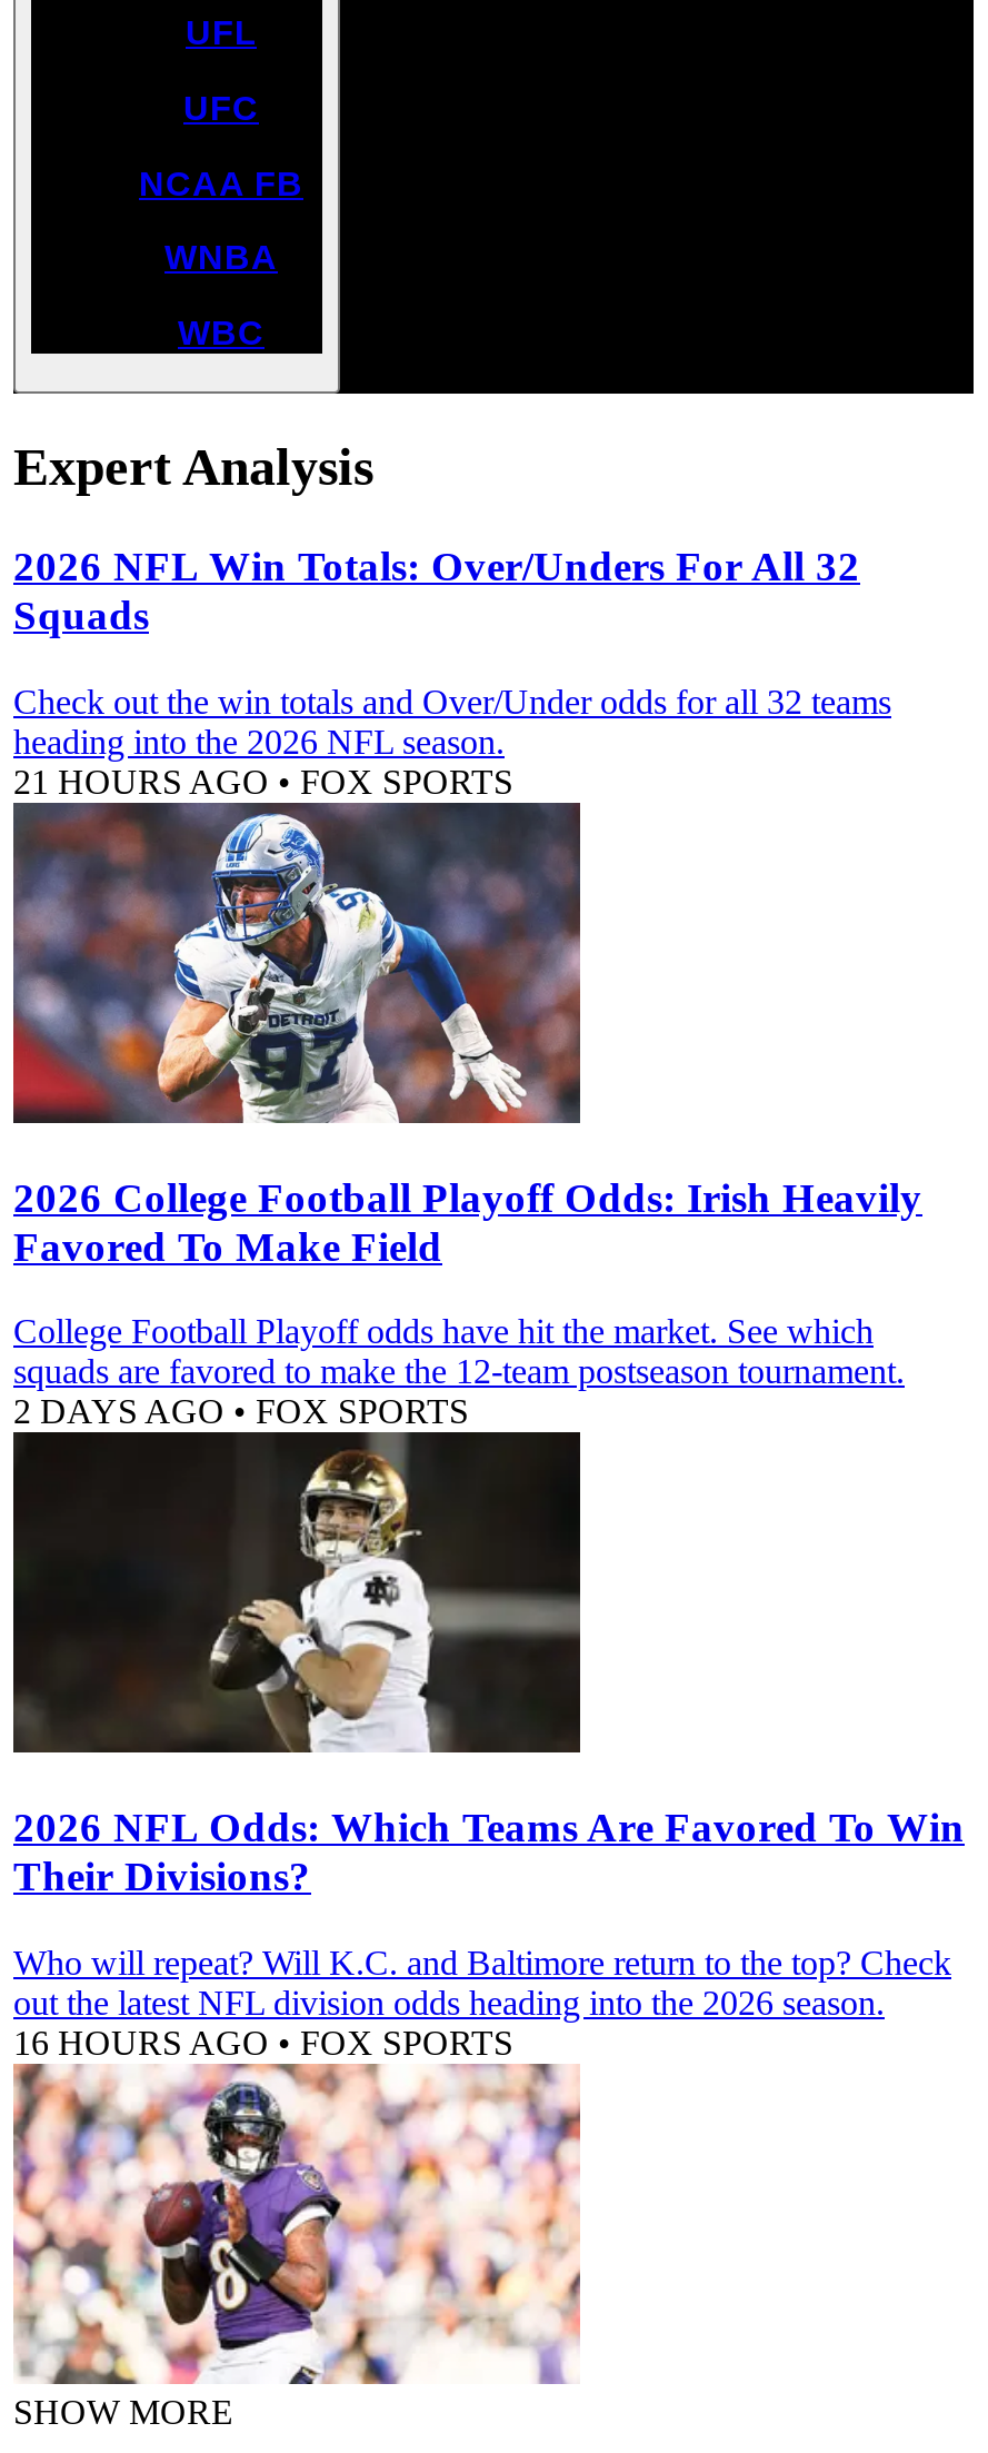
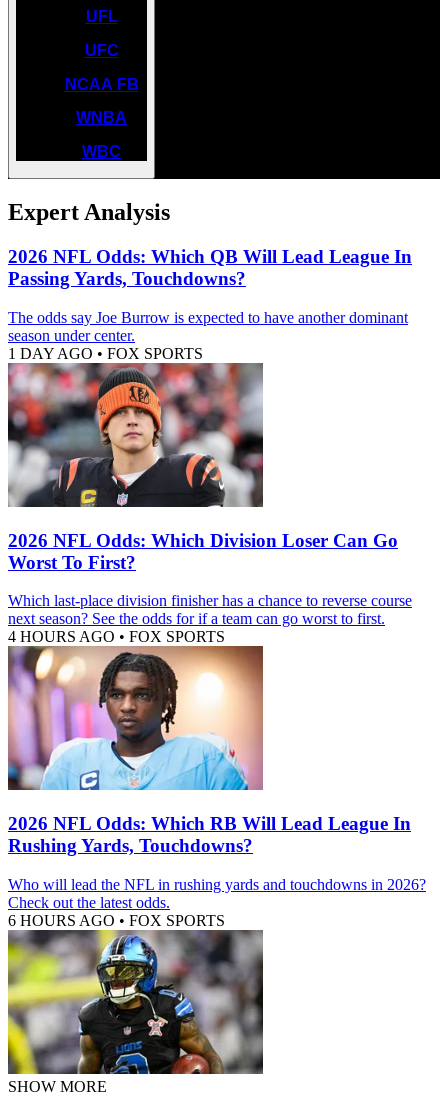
- 2026 NFL Win Totals: Over/Unders For All 32
- Squads
+ 2026 NFL Odds: Which QB Will Lead League In
+ Passing Yards, Touchdowns?

- Check out the win totals and Over/Under odds for all 32 teams
- heading into the 2026 NFL season.
- 21 HOURS AGO • FOX SPORTS
+ The odds say Joe Burrow is expected to have another dominant
+ season under center.
+ 1 DAY AGO • FOX SPORTS

- [image]
- 2026 College Football Playoff Odds: Irish Heavily
- Favored To Make Field
+ [image]
+ 2026 NFL Odds: Which Division Loser Can Go
+ Worst To First?

- [image]
- College Football Playoff odds have hit the market. See which
- squads are favored to make the 12-team postseason tournament.
- 2 DAYS AGO • FOX SPORTS
+ [image]
+ Which last-place division finisher has a chance to reverse course
+ next season? See the odds for if a team can go worst to first.
+ 4 HOURS AGO • FOX SPORTS

- 2026 NFL Odds: Which Teams Are Favored To Win
- Their Divisions?
+ 2026 NFL Odds: Which RB Will Lead League In
+ Rushing Yards, Touchdowns?

- Who will repeat? Will K.C. and Baltimore return to the top? Check
- out the latest NFL division odds heading into the 2026 season.
- 16 HOURS AGO • FOX SPORTS
+ Who will lead the NFL in rushing yards and touchdowns in 2026?
+ Check out the latest odds.
+ 6 HOURS AGO • FOX SPORTS

- [image]
+ [image]
